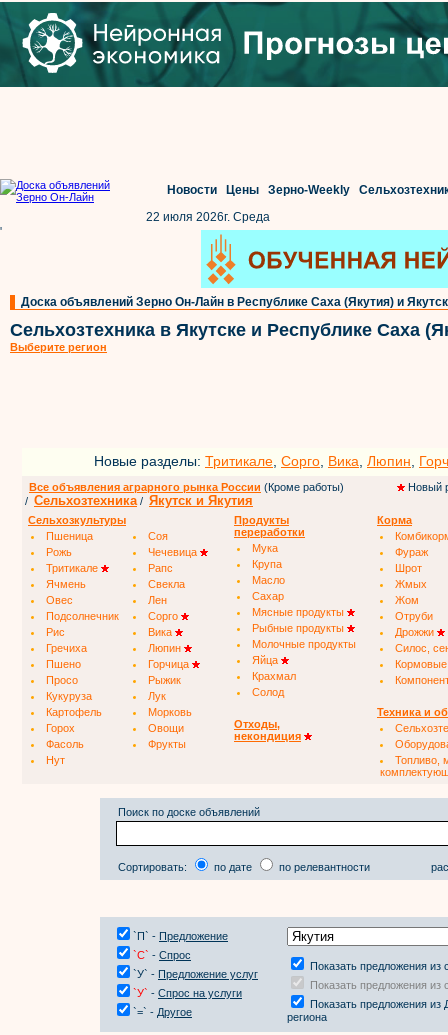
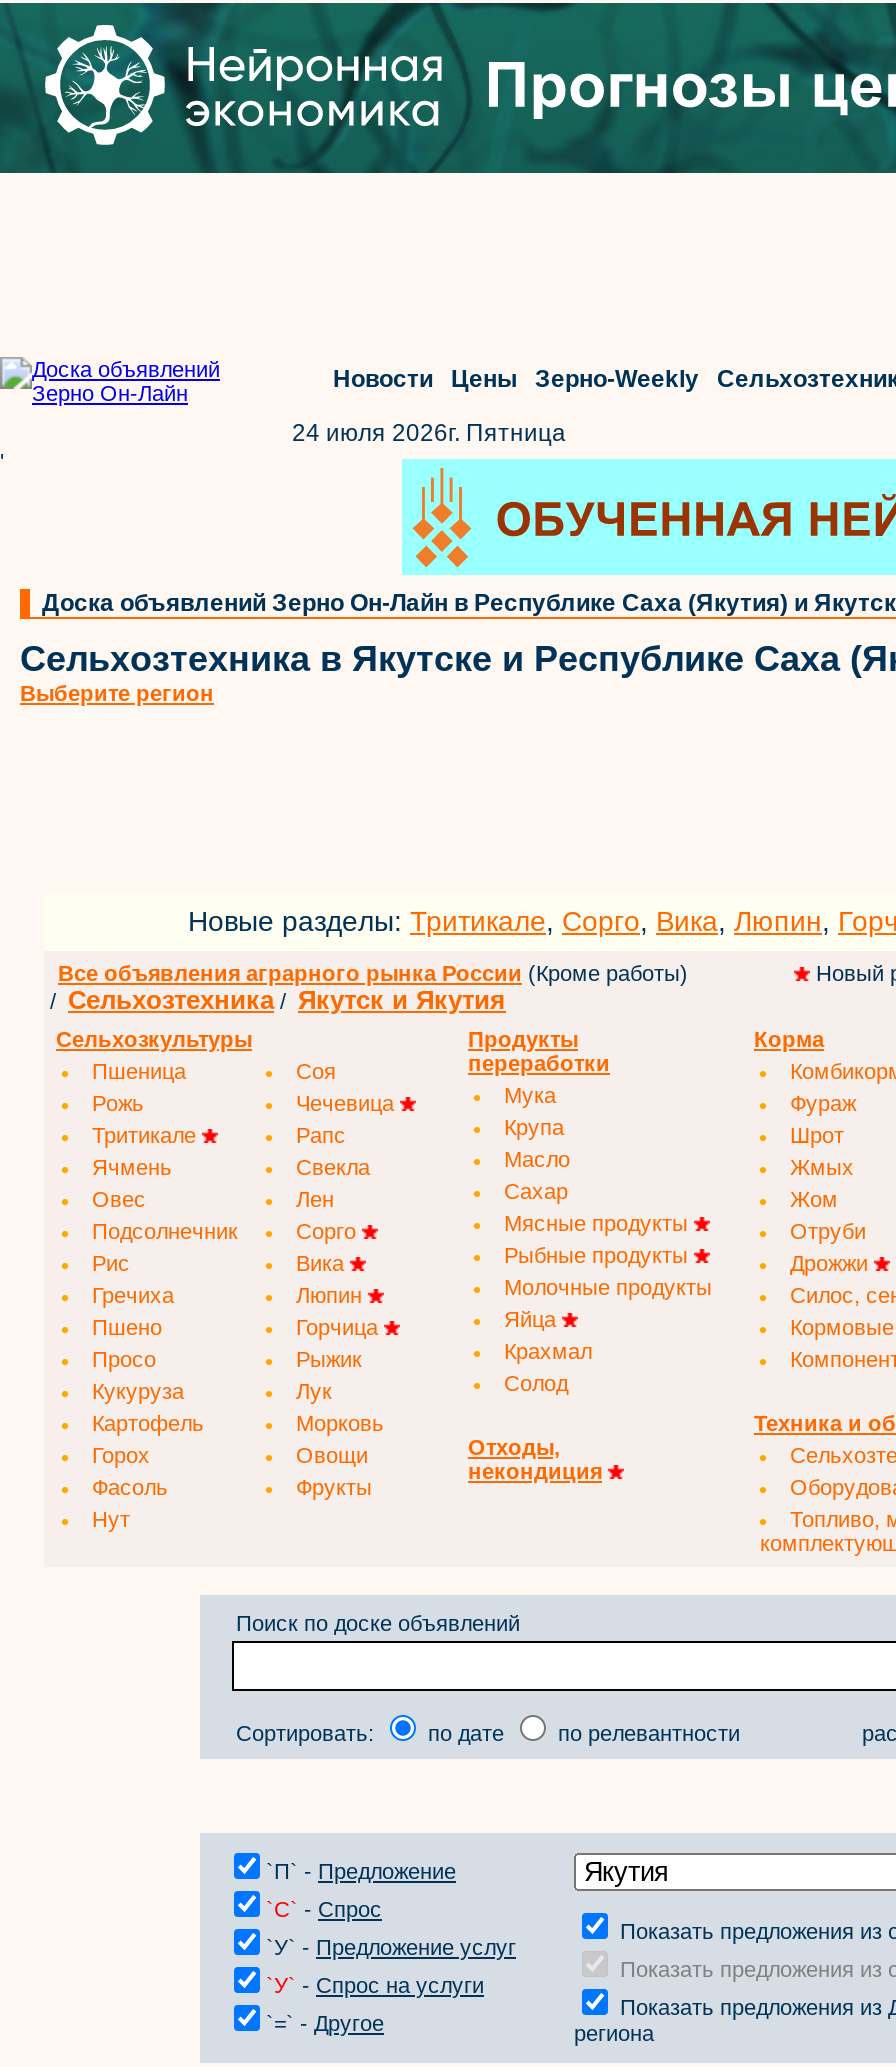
- 22 июля 2026г. Среда
+ 24 июля 2026г. Пятница
